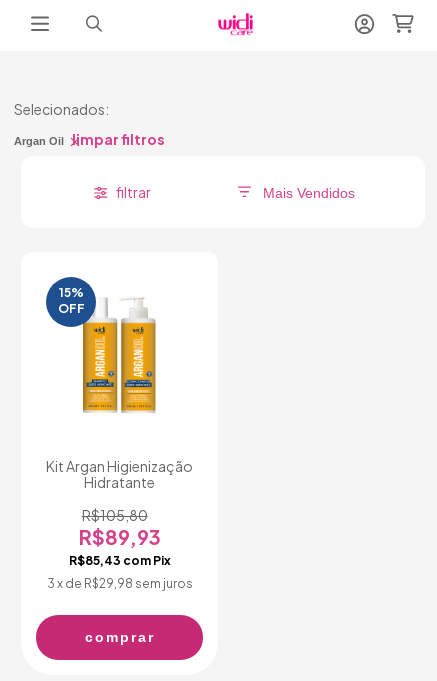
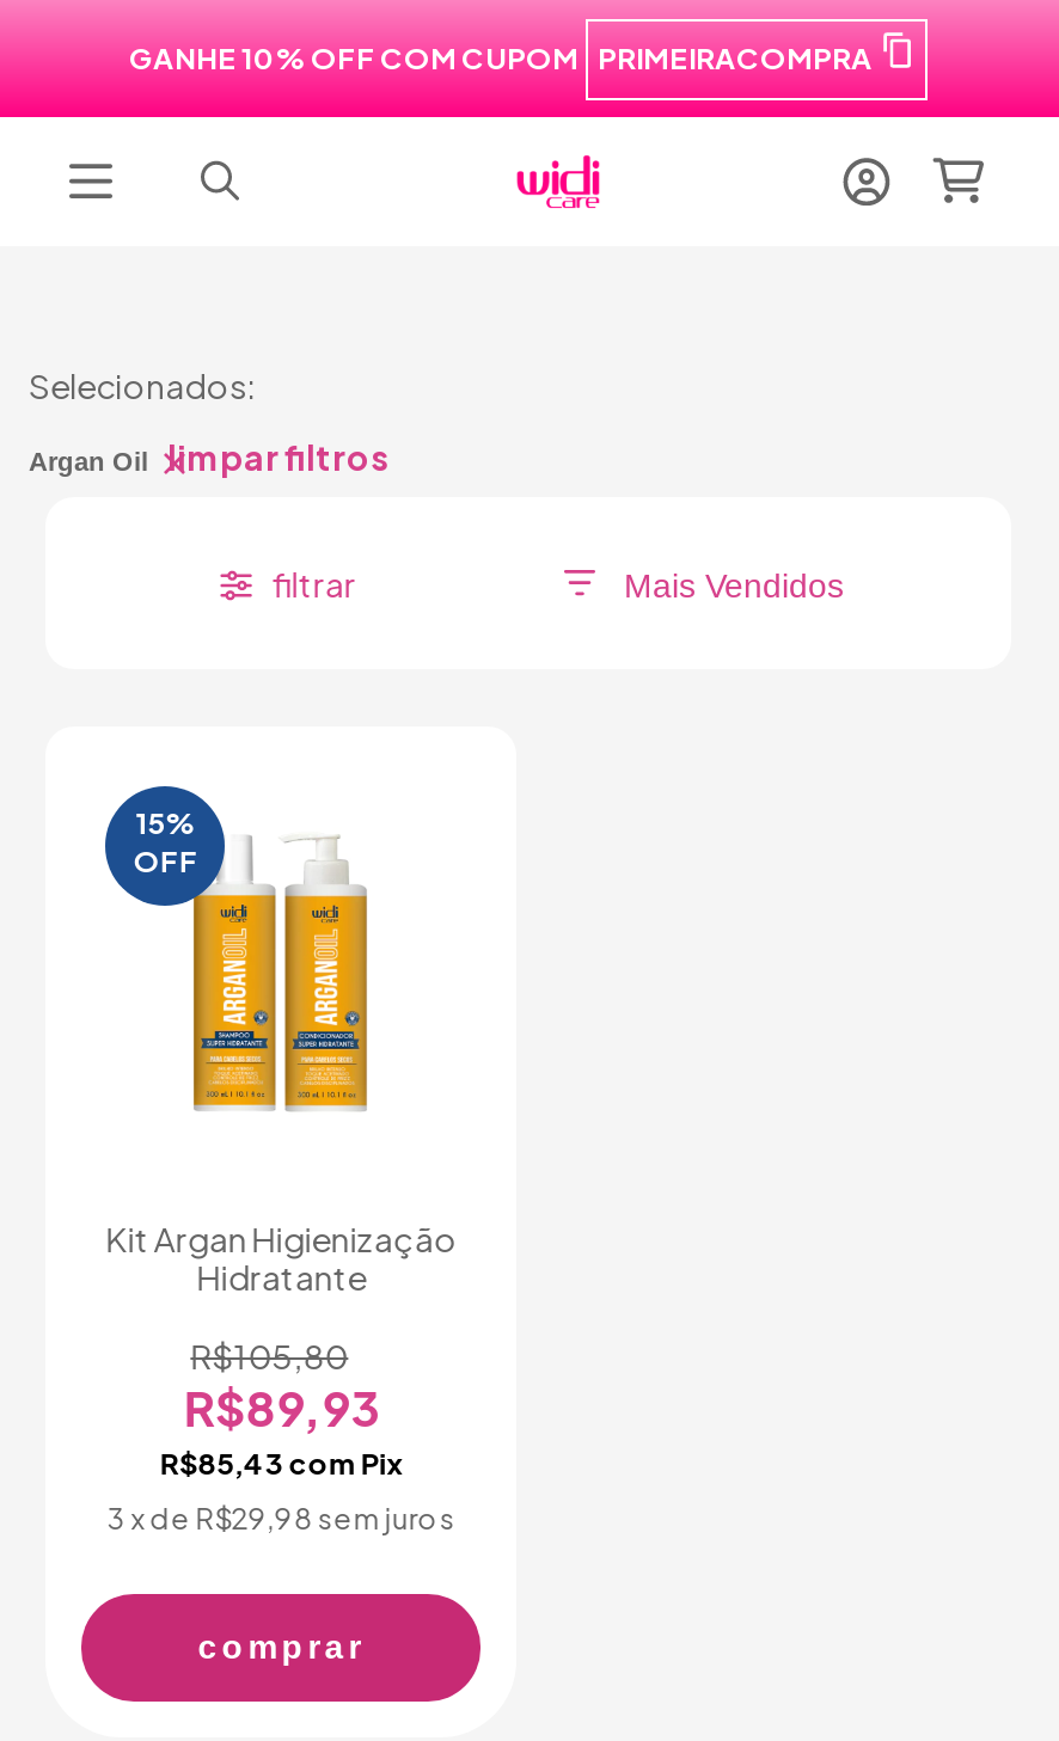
+ GANHE 10% OFF COM CUPOM PRIMEIRACOMPRA
